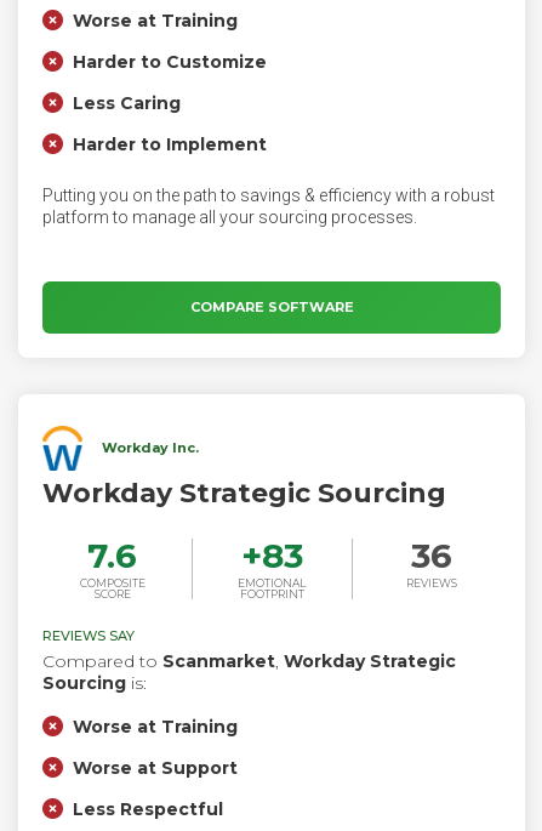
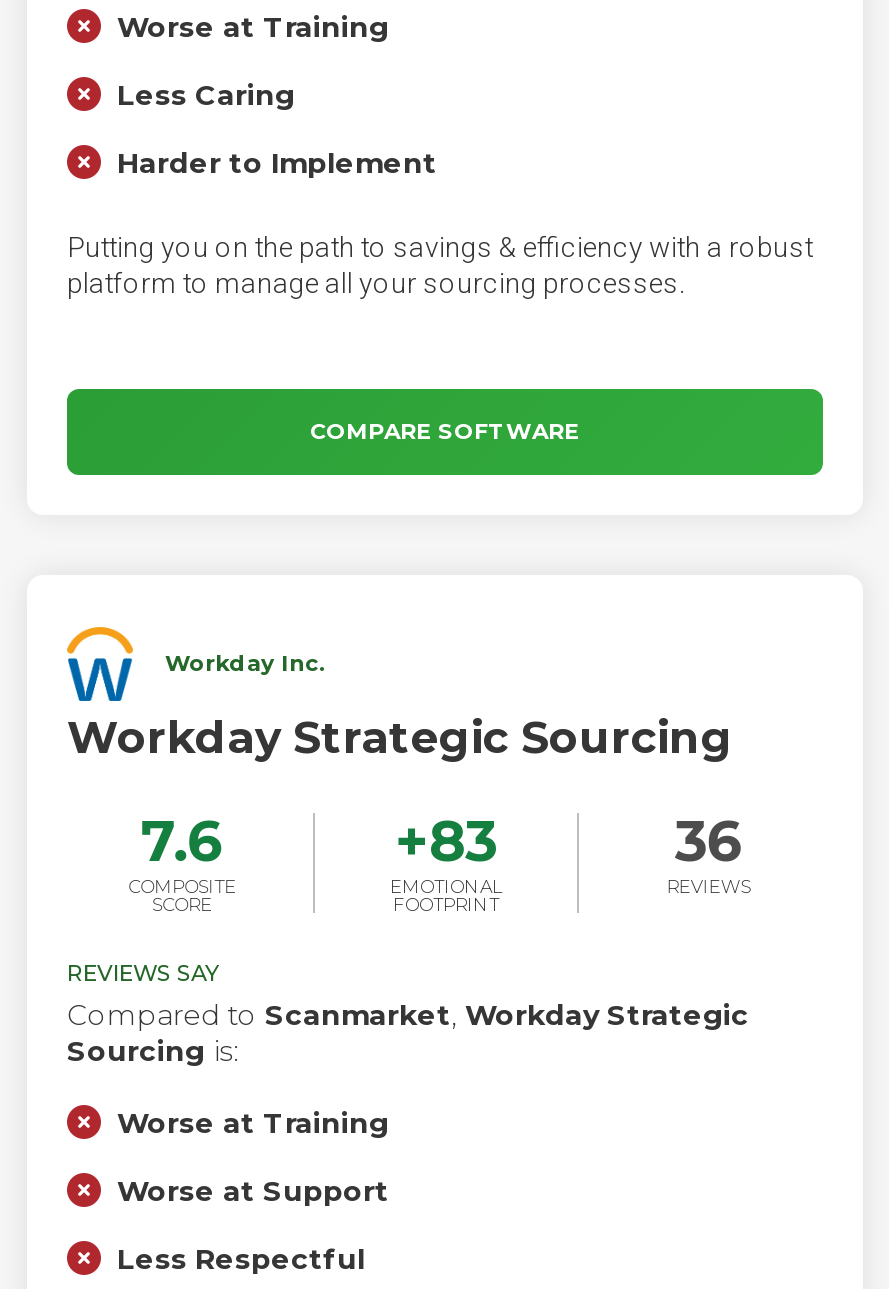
- Harder to Customize
